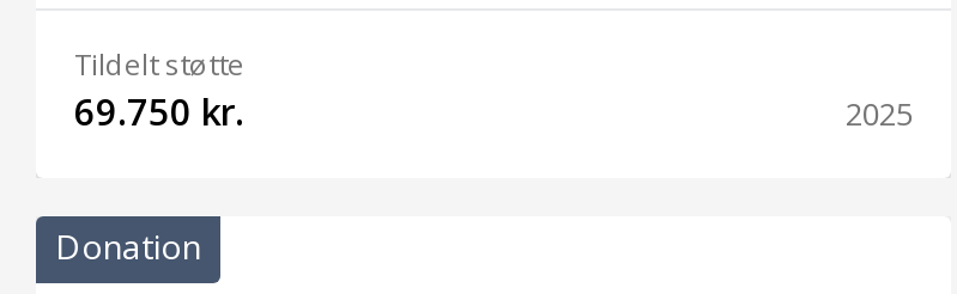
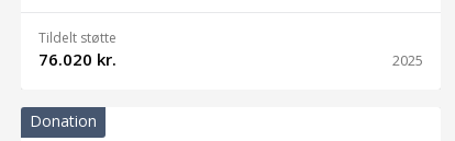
- 69.750 kr.
+ 76.020 kr.
